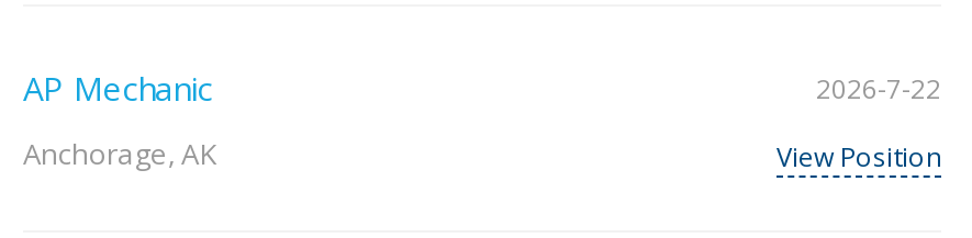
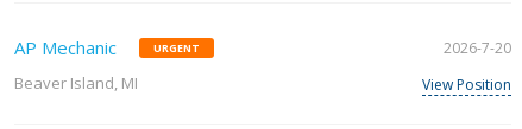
- 2026-7-22
+ 2026-7-20

- Anchorage, AK
+ URGENT
+ Beaver Island, MI
